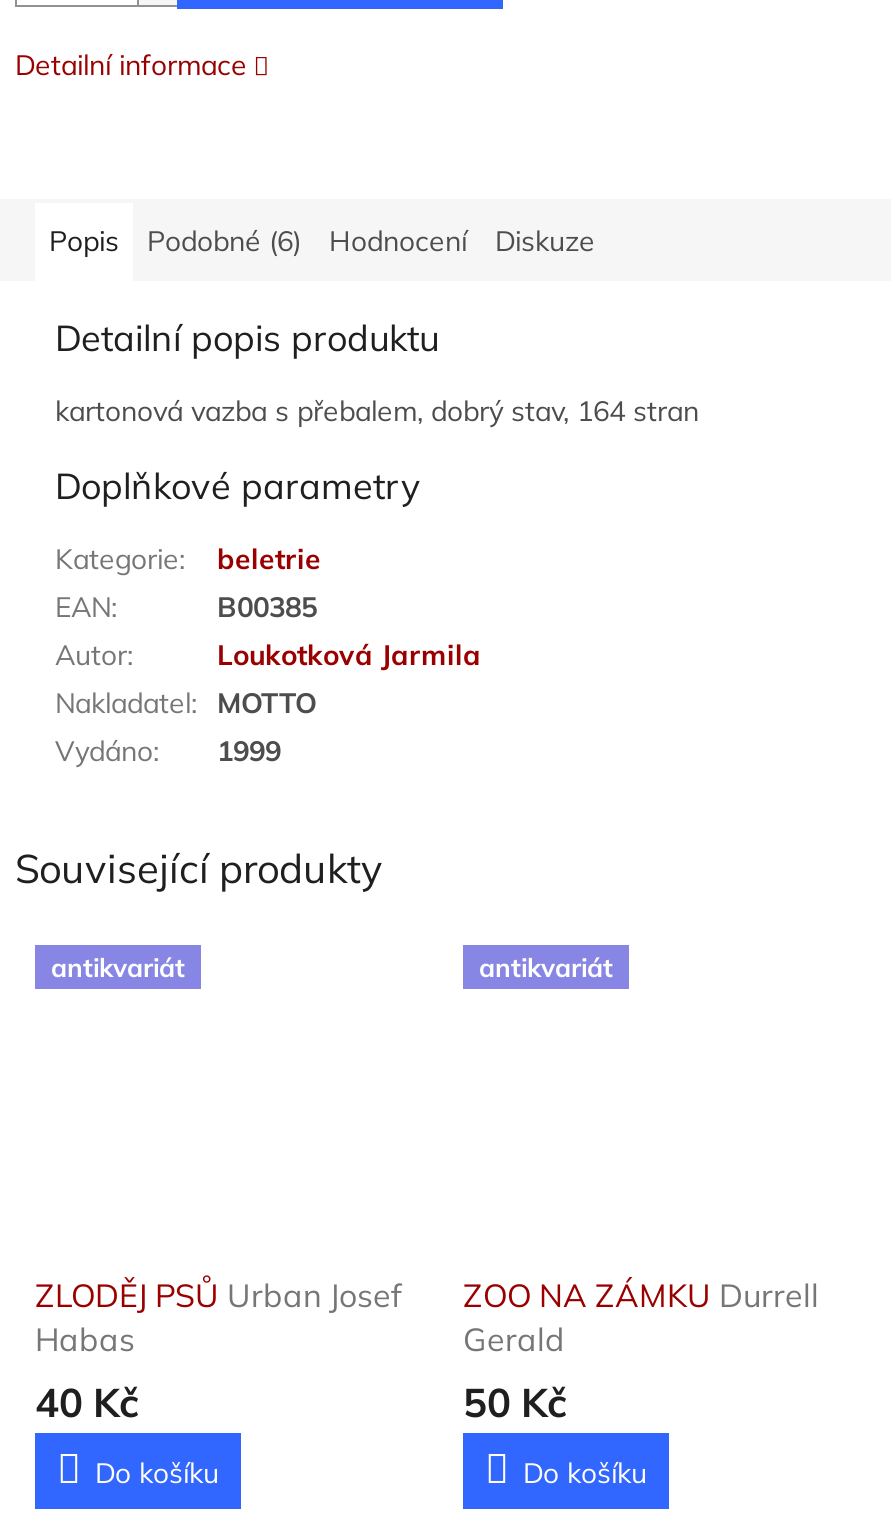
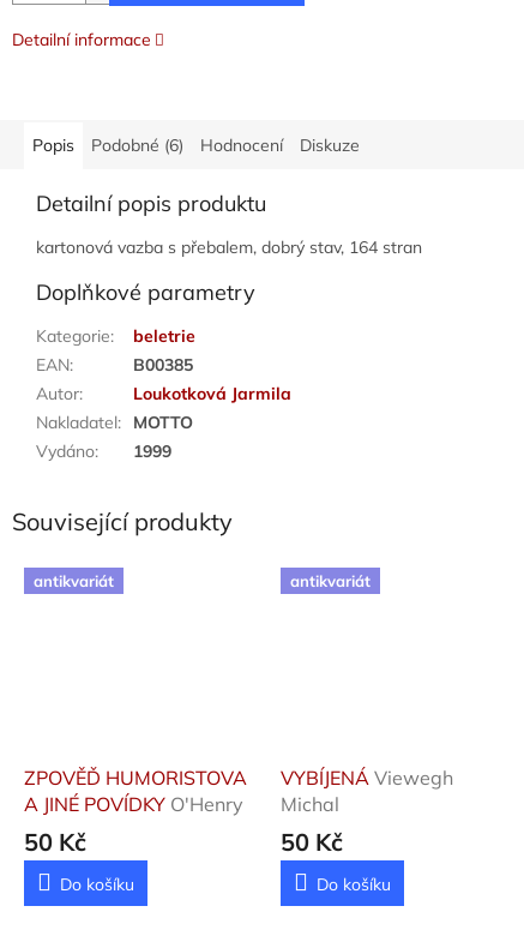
- ZLODĚJ PSŮ Urban Josef
- Habas
- 40 Kč
+ ZPOVĚĎ HUMORISTOVA
+ A JINÉ POVÍDKY O'Henry
+ 50 Kč

- ZOO NA ZÁMKU Durrell
- Gerald
+ VYBÍJENÁ Viewegh
+ Michal
